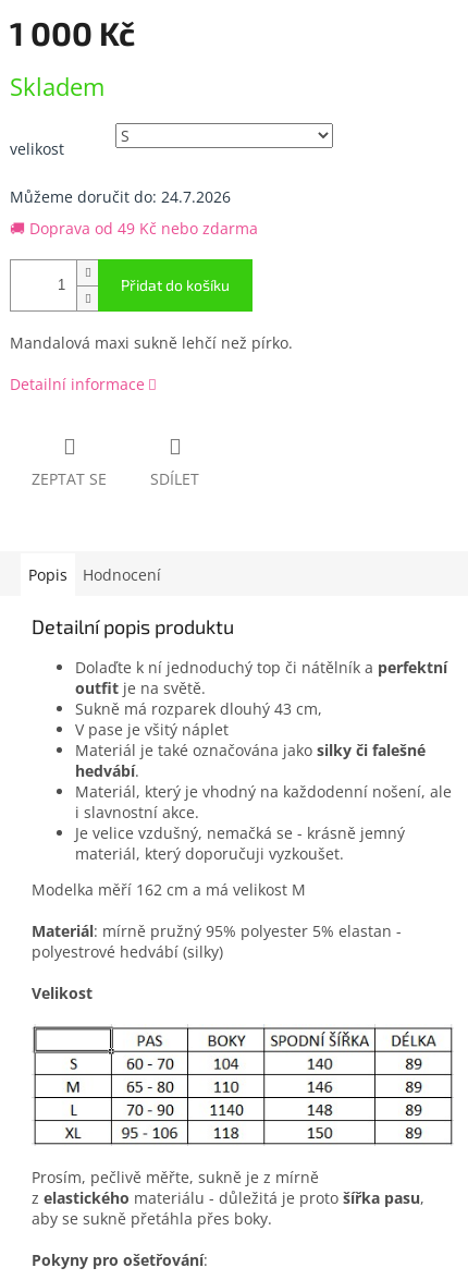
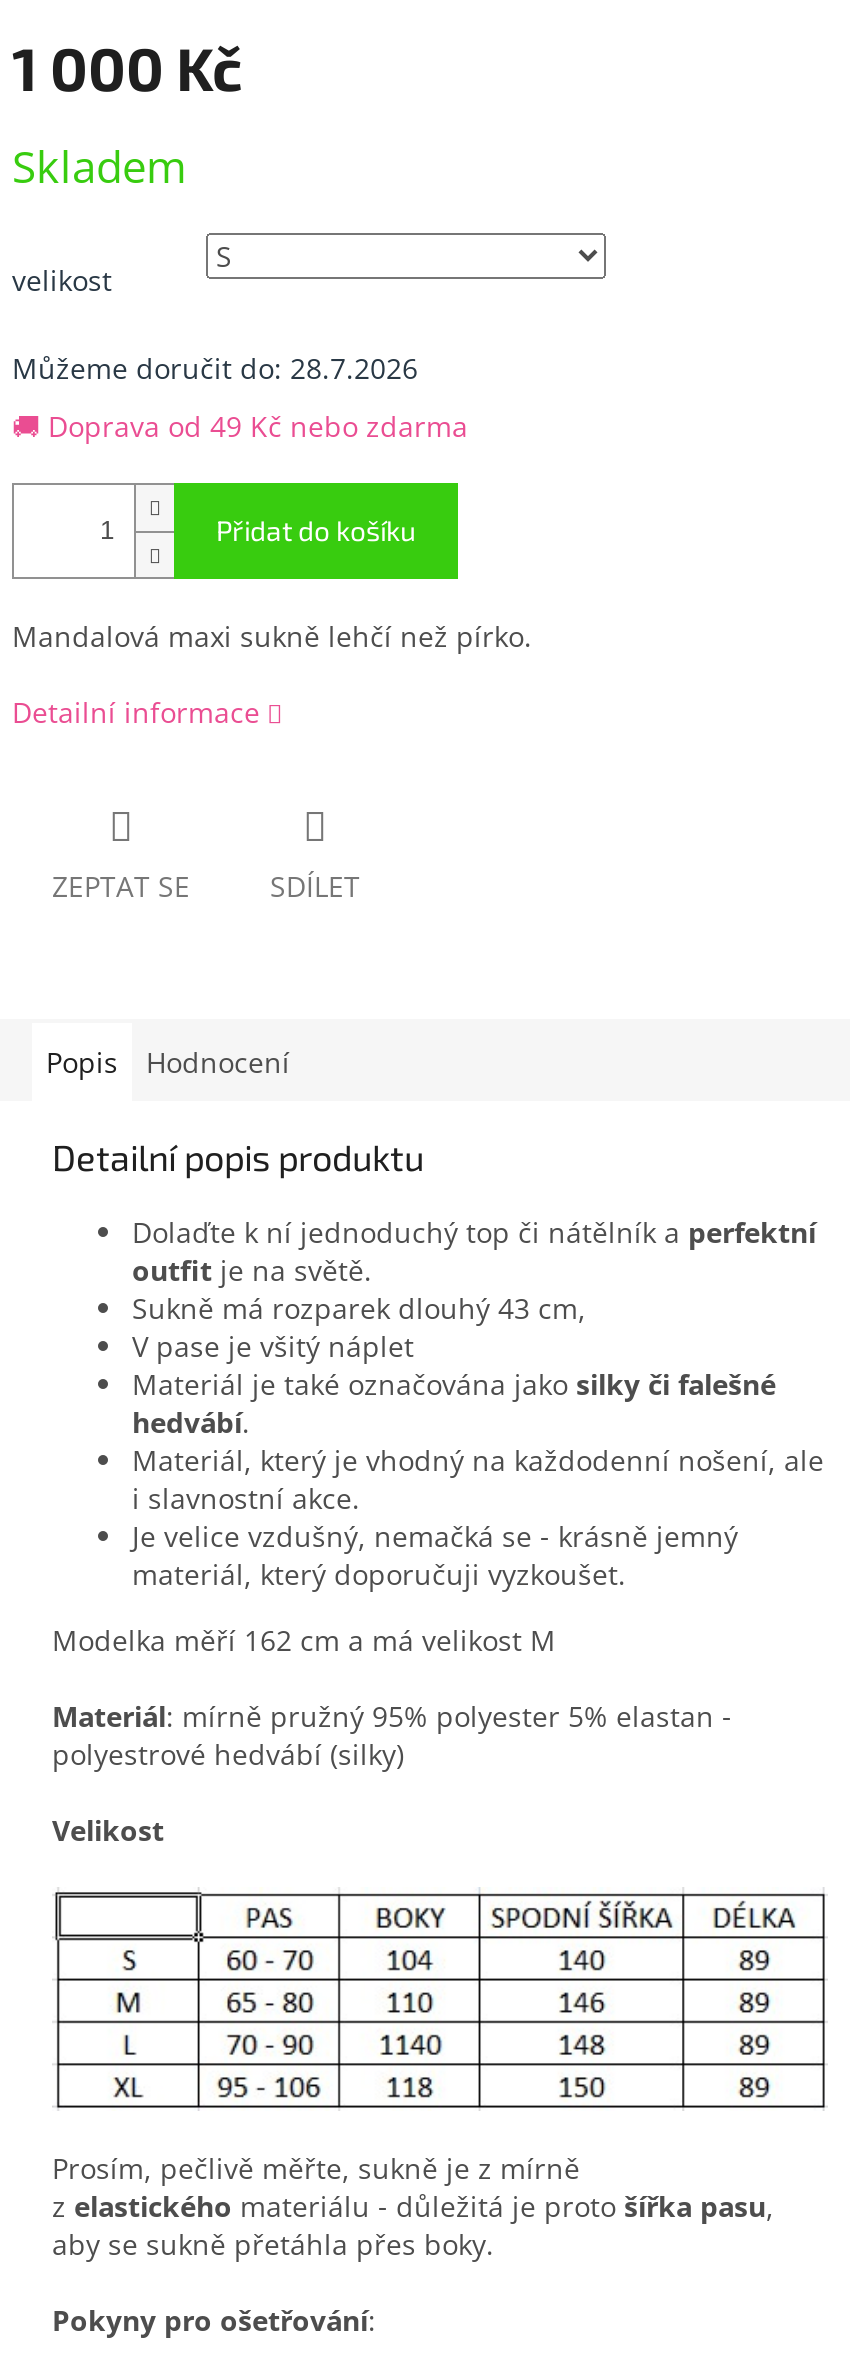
- Můžeme doručit do: 24.7.2026
+ Můžeme doručit do: 28.7.2026
